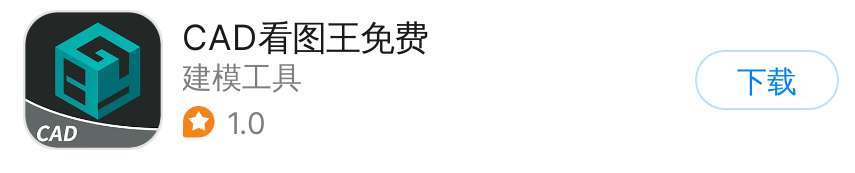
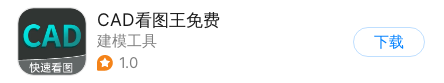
- [image]
+ [image]
